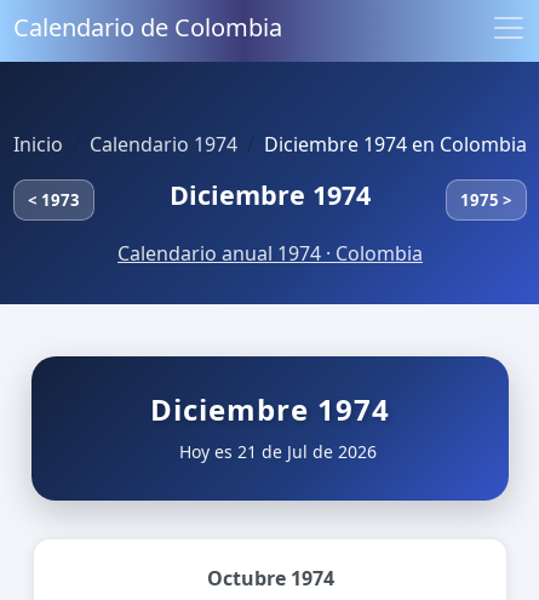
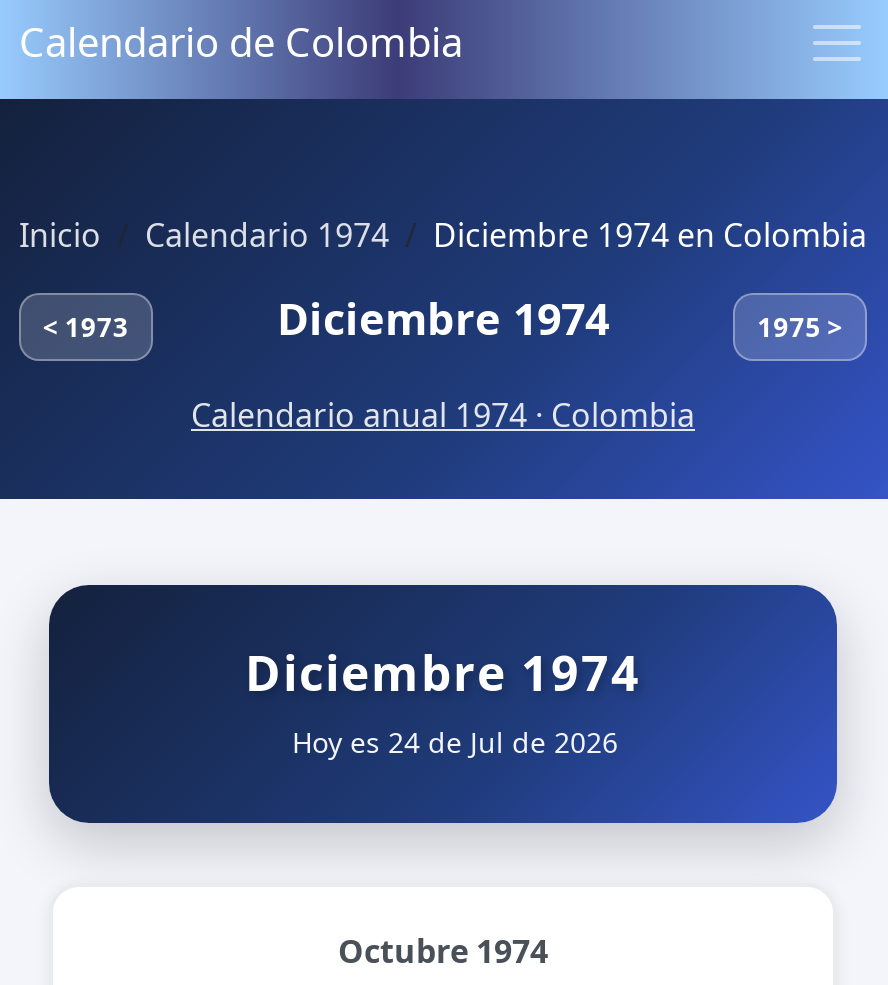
- Hoy es 21 de Jul de 2026
+ Hoy es 24 de Jul de 2026
